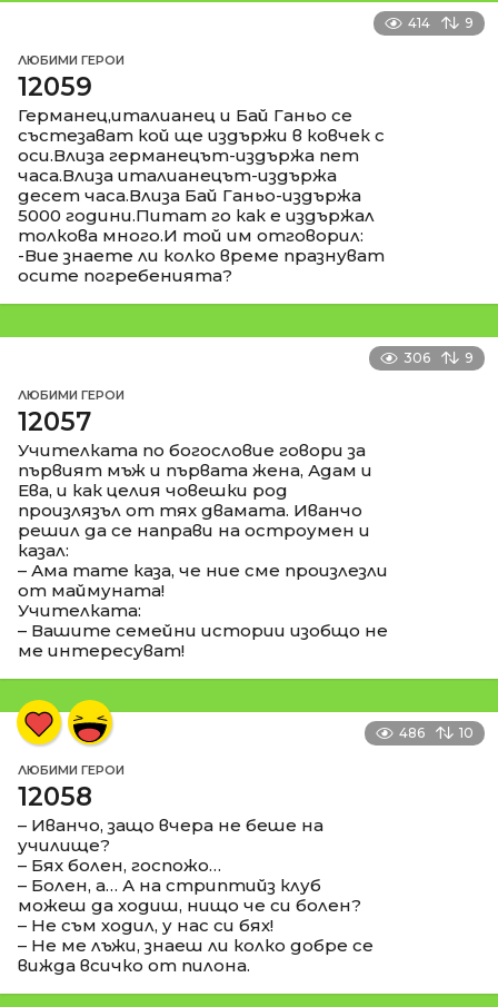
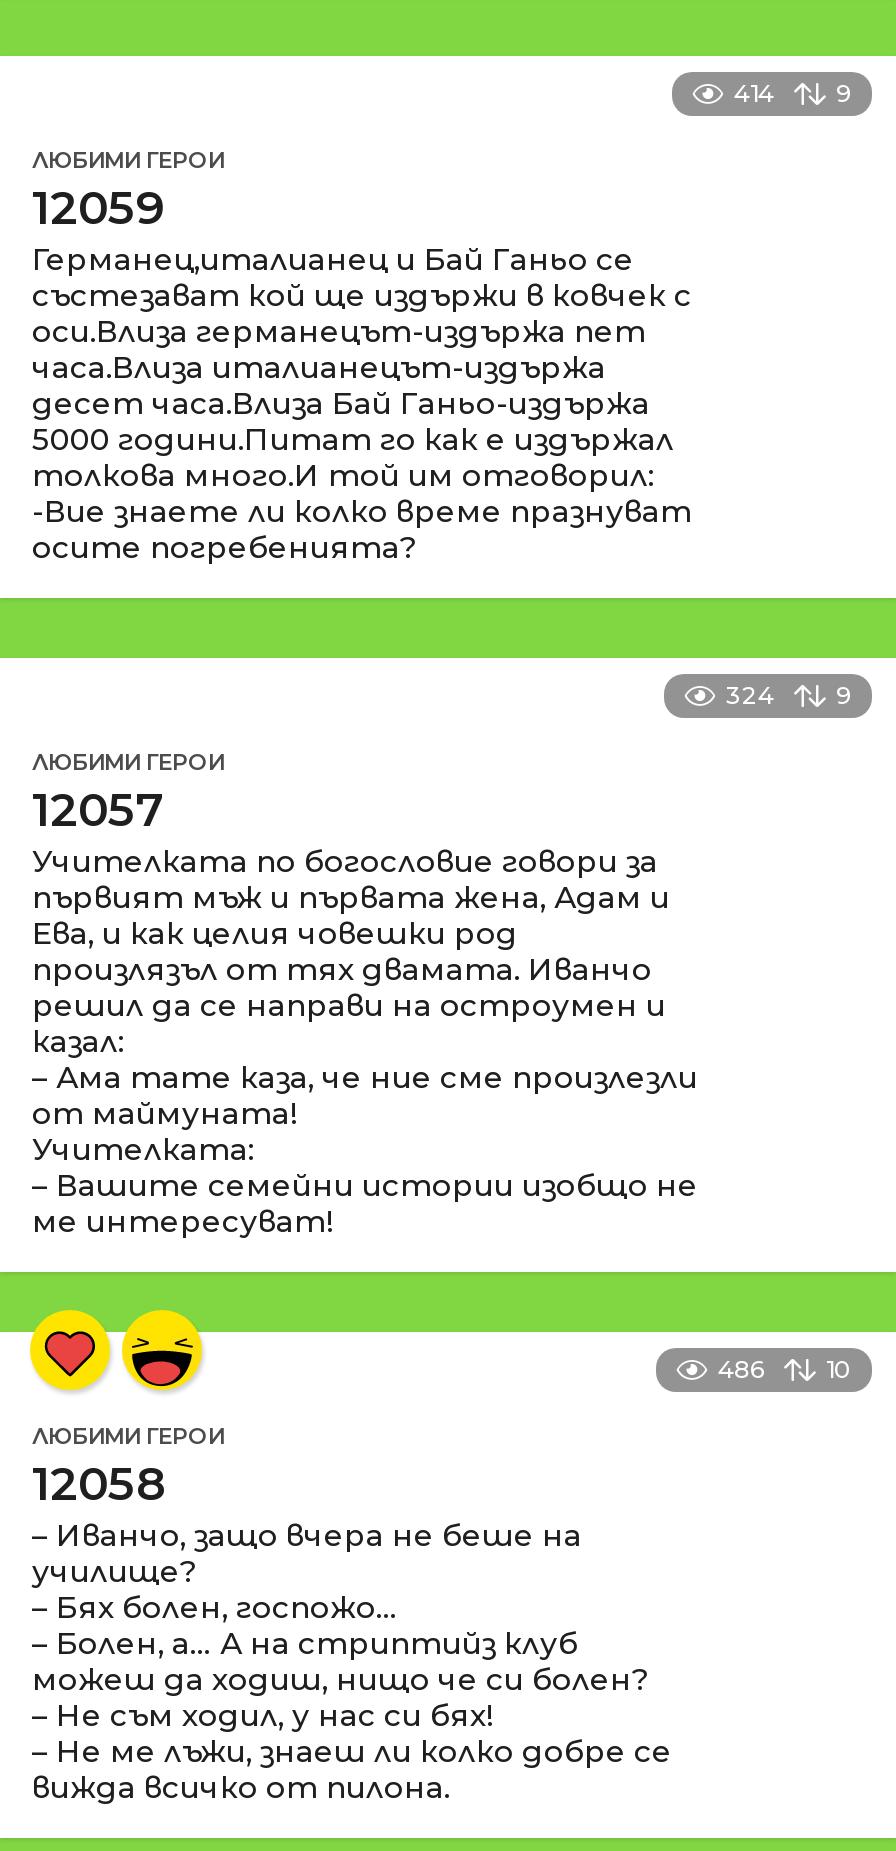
- 306
+ 324
